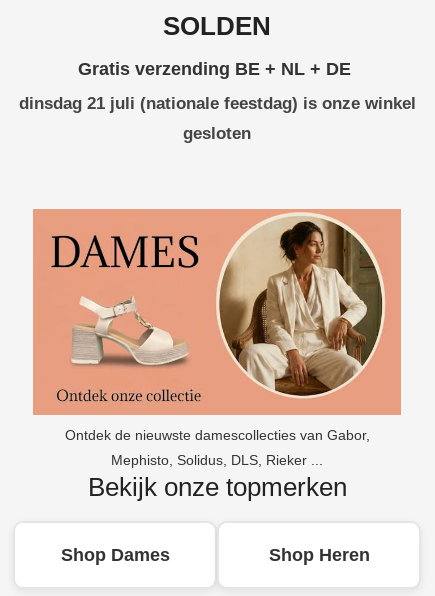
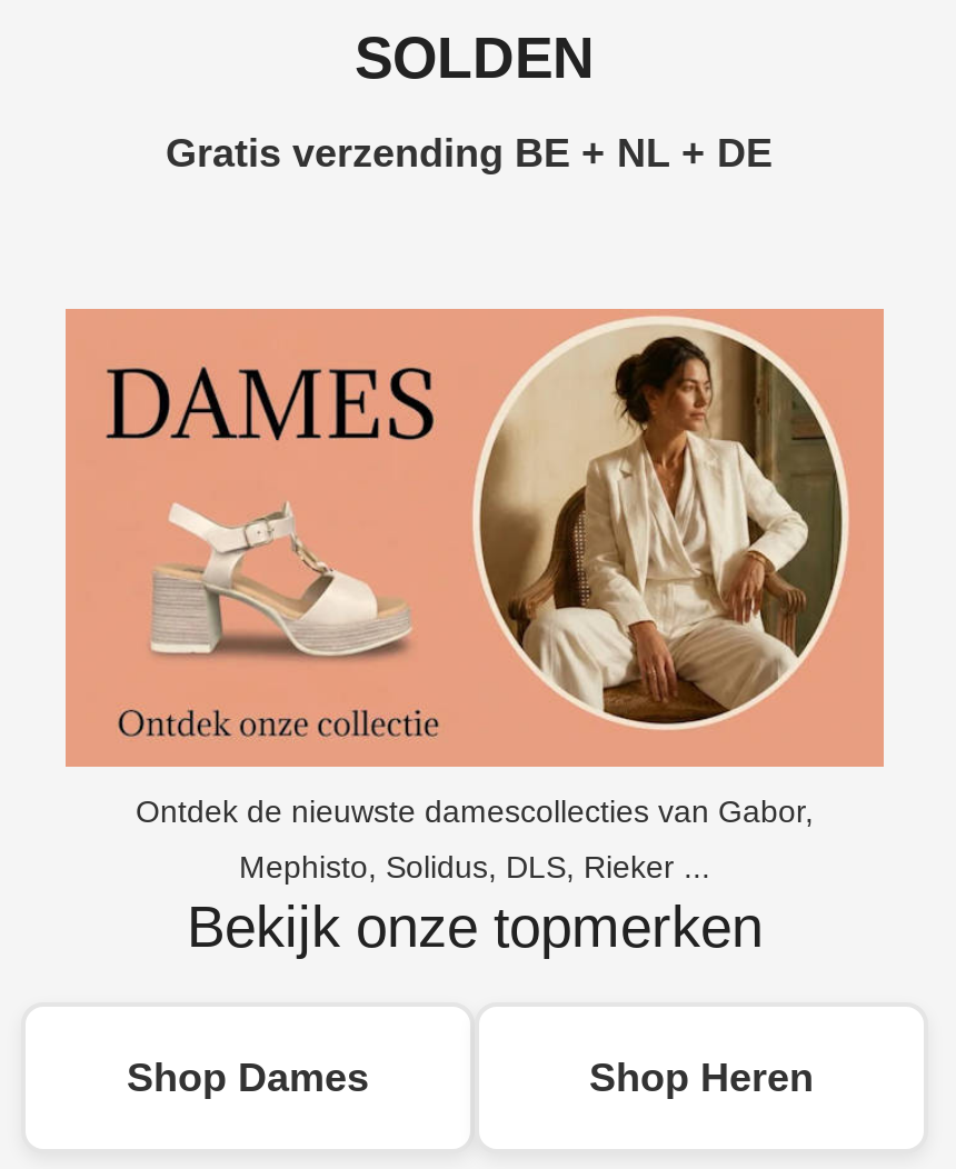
- dinsdag 21 juli (nationale feestdag) is onze winkel
- gesloten
